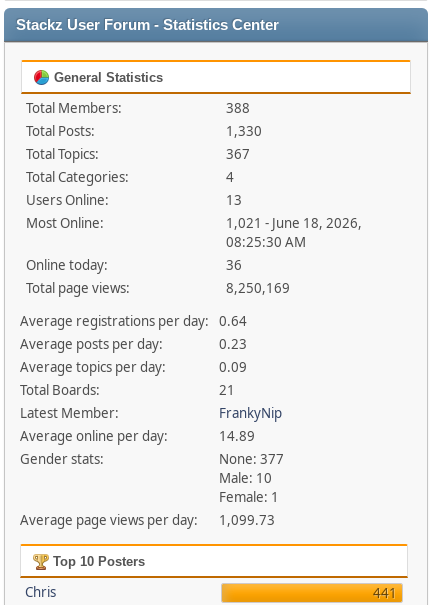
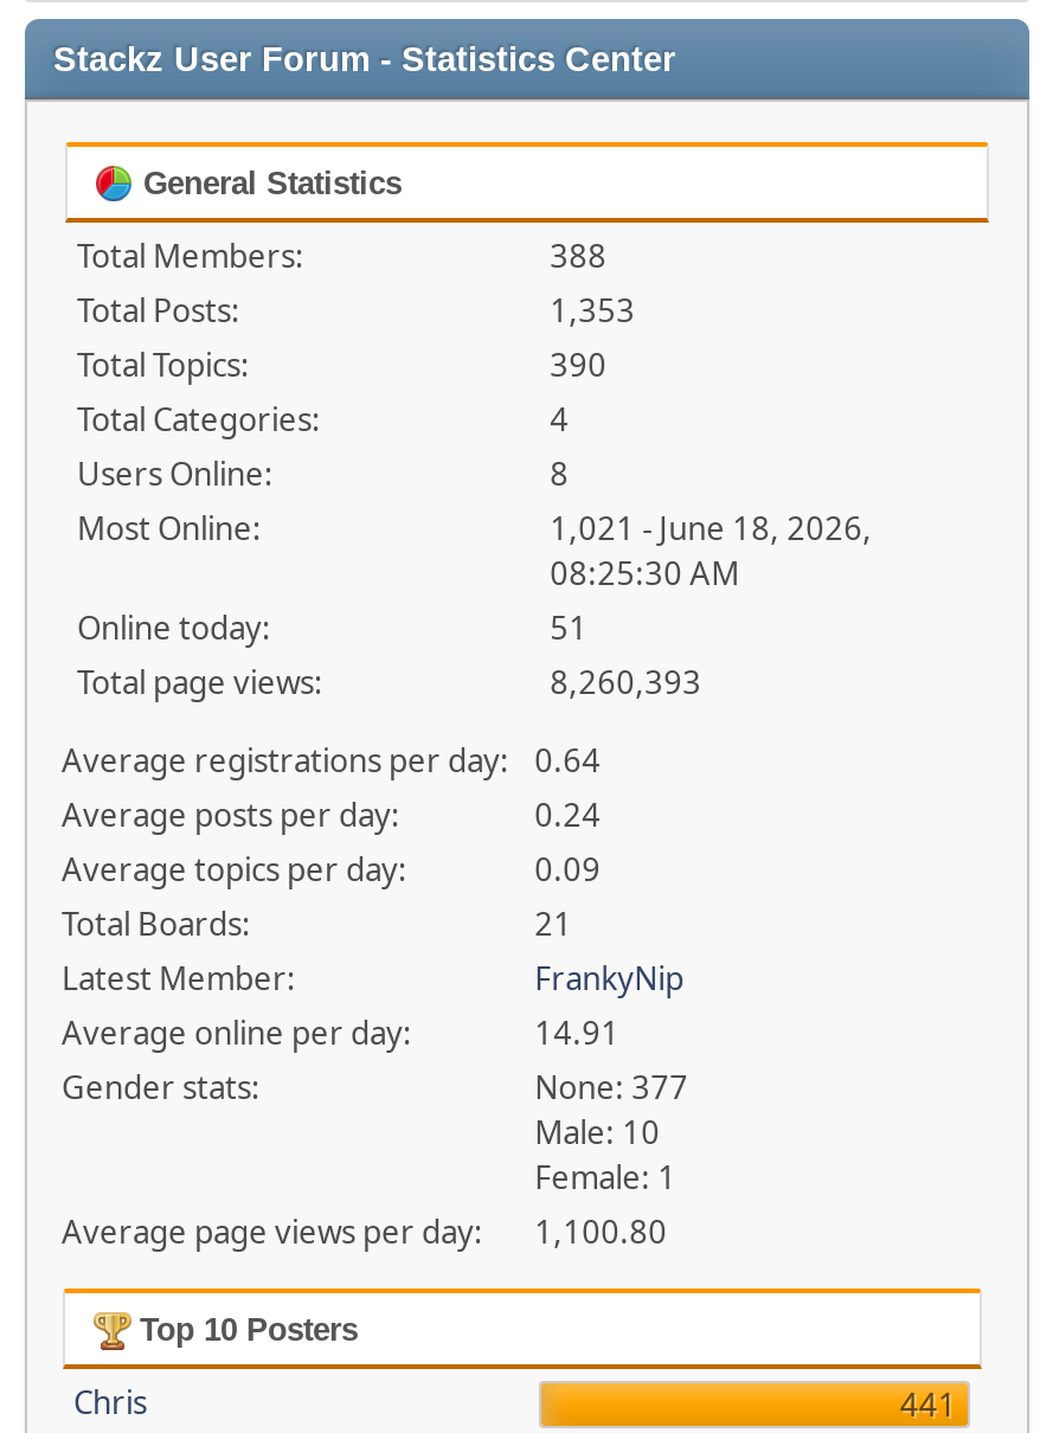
- 1,330
+ 1,353

- 367
+ 390

- 13
+ 8

- 36
+ 51

- 8,250,169
+ 8,260,393

- 0.23
+ 0.24

- 14.89
+ 14.91

- Average page views per day: 1,099.73
+ Average page views per day: 1,100.80
